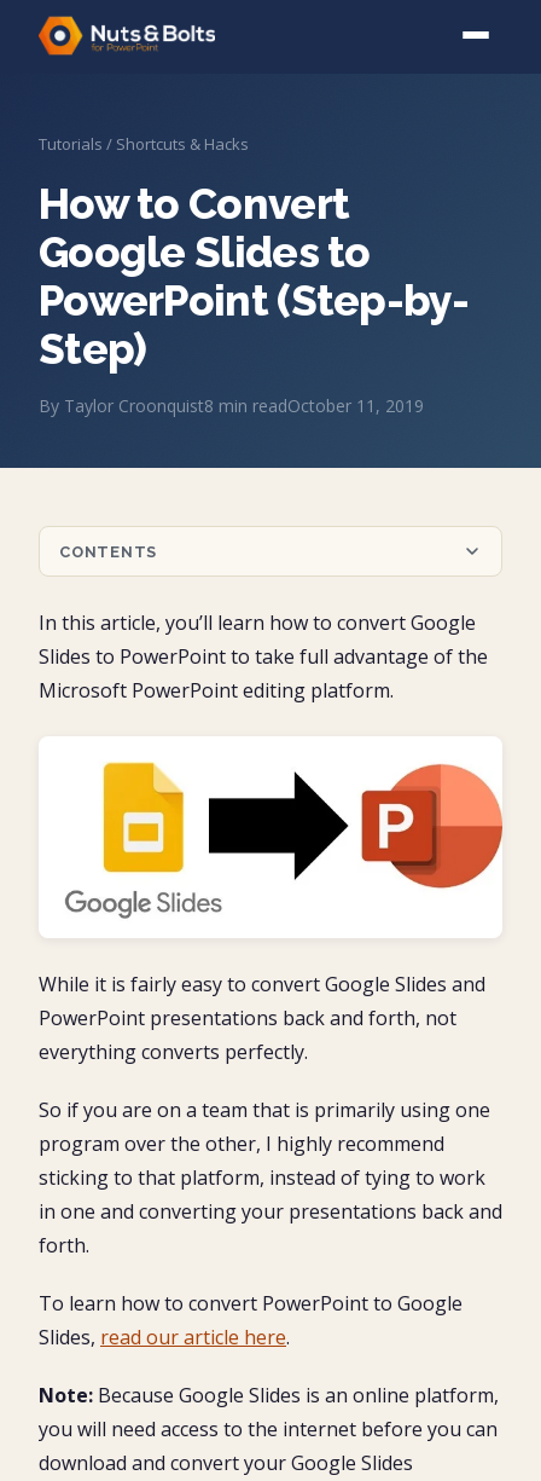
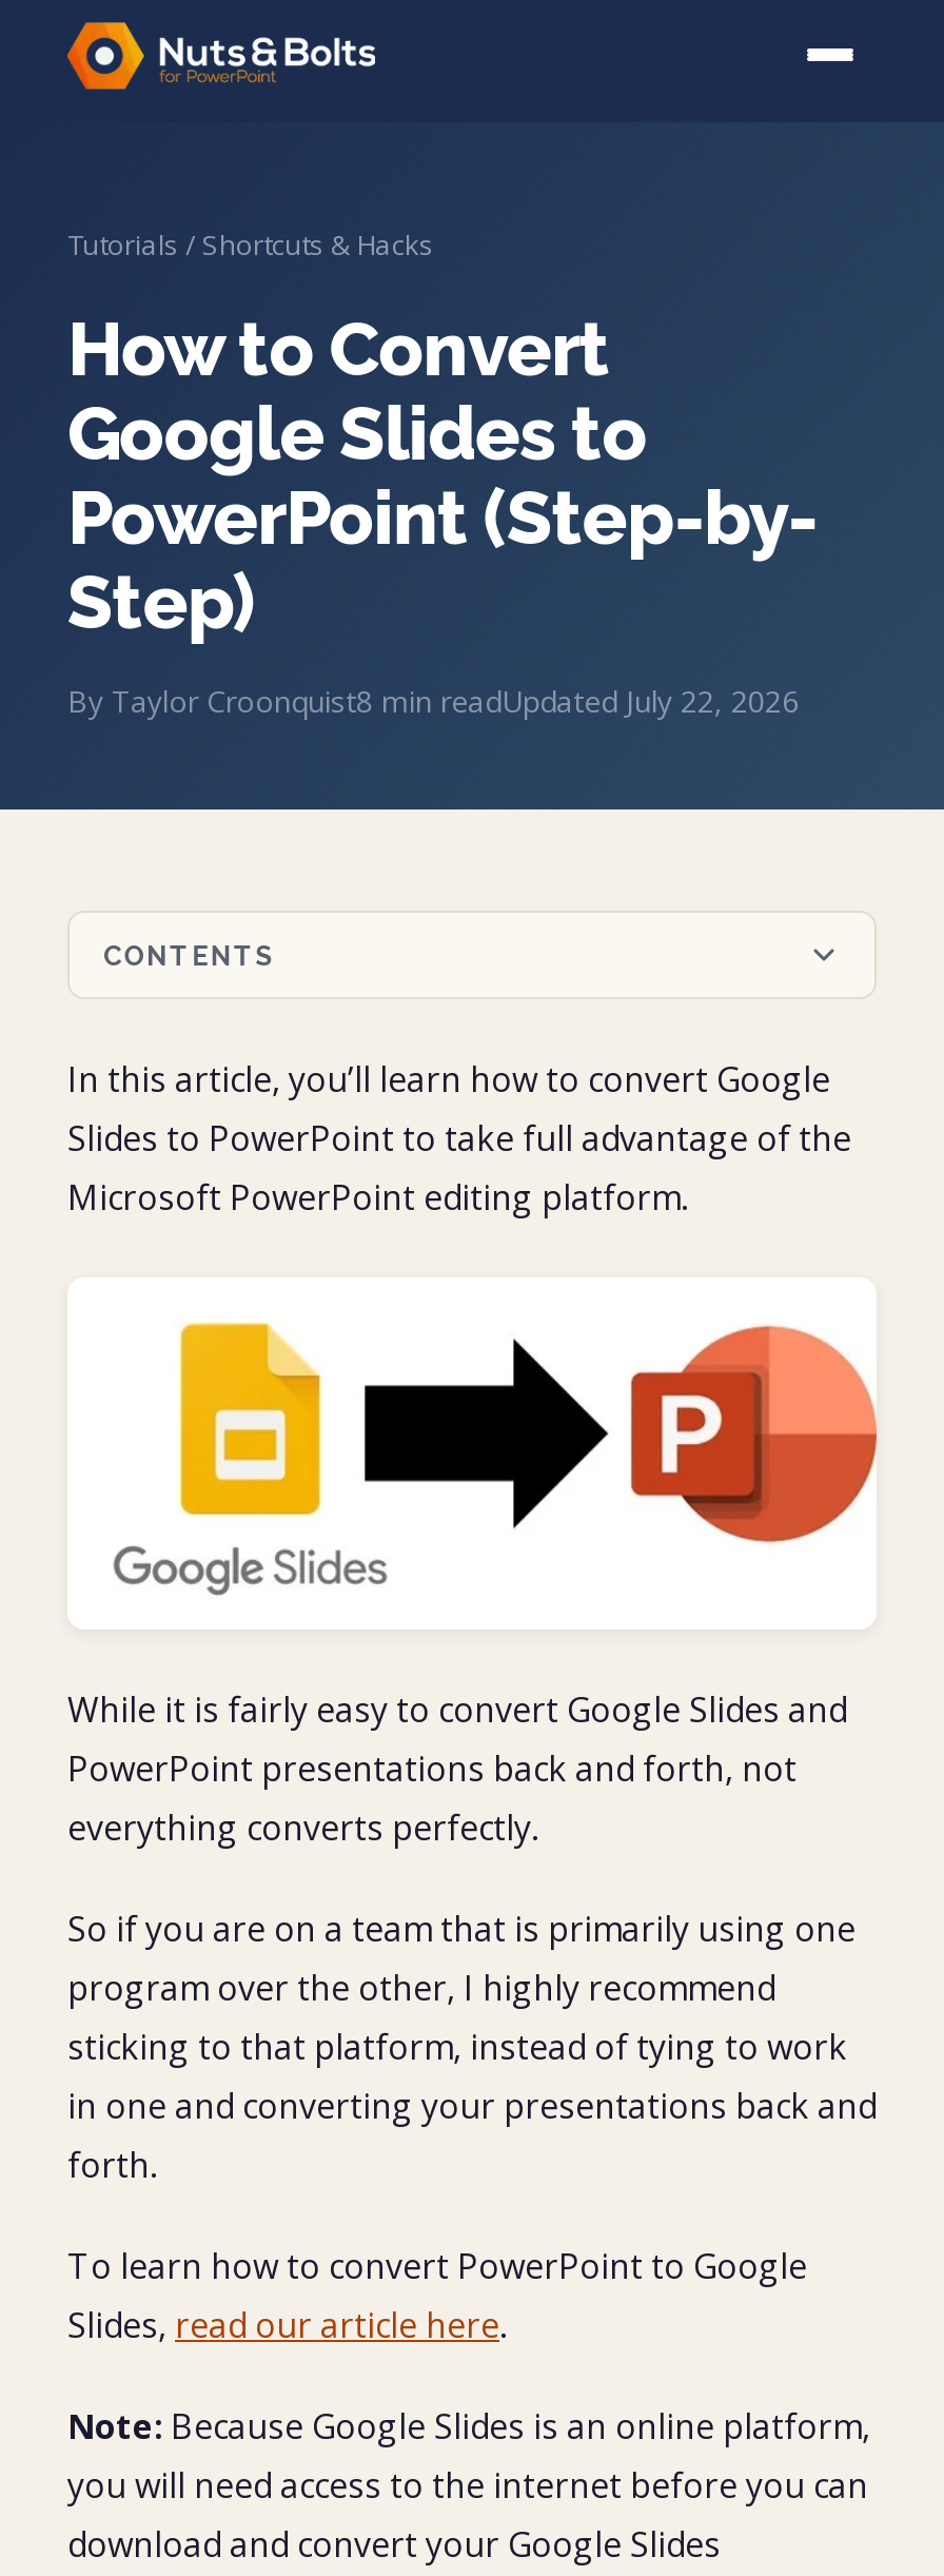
- By Taylor Croonquist8 min readOctober 11, 2019
+ By Taylor Croonquist8 min readUpdated July 22, 2026
